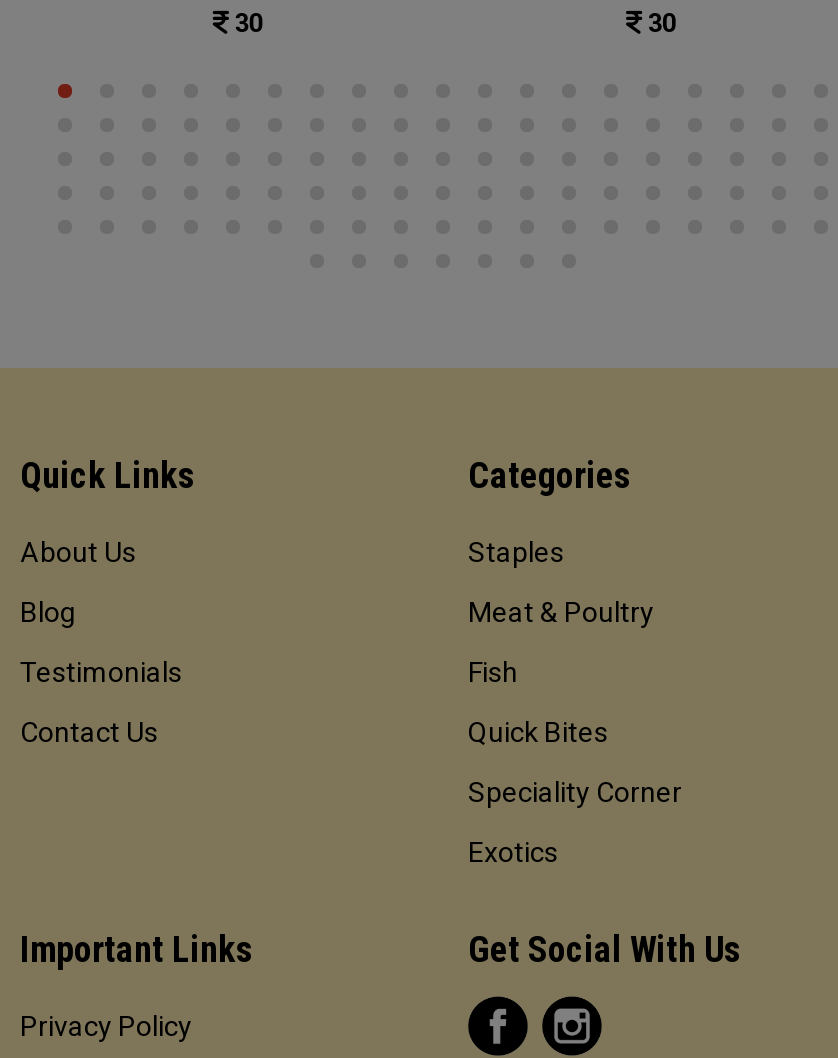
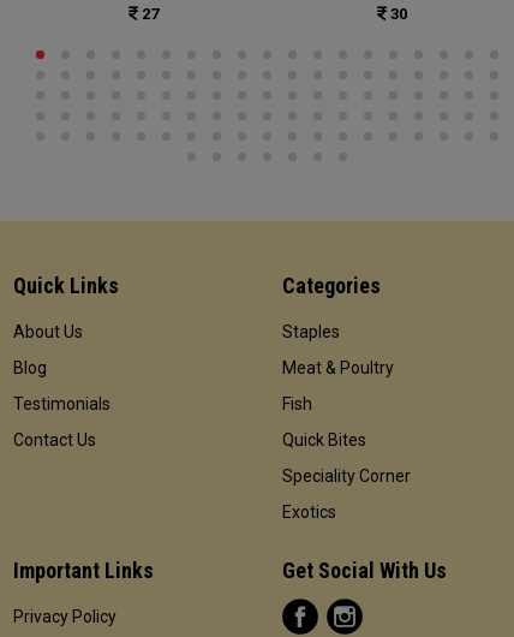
- 30
+ 27
